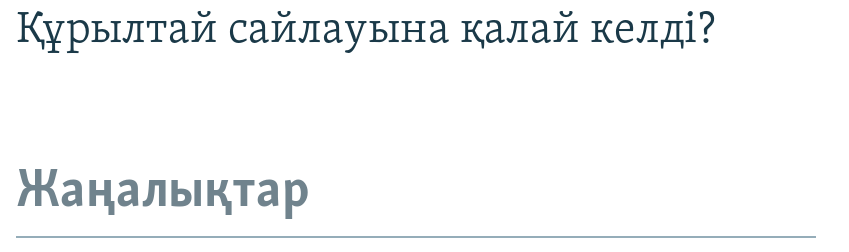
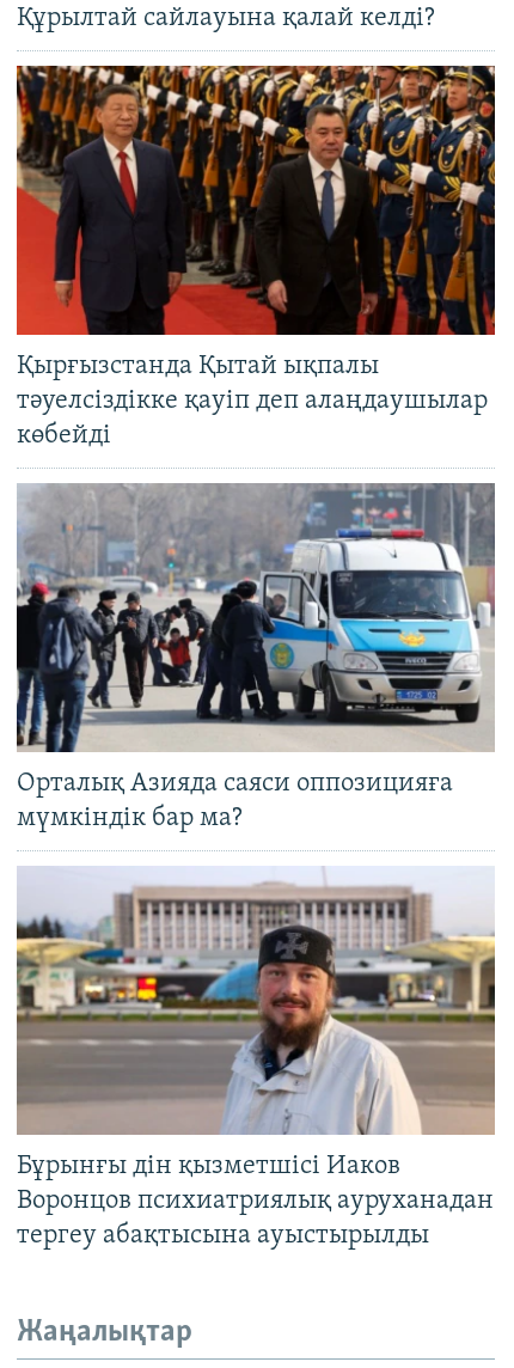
+ [image]
+ Қырғызстанда Қытай ықпалы
+ тәуелсіздікке қауіп деп алаңдаушылар
+ көбейді

+ [image]
+ Орталық Азияда саяси оппозицияға
+ мүмкіндік бар ма?

+ [image]
+ Бұрынғы дін қызметшісі Иаков
+ Воронцов психиатриялық ауруханадан
+ тергеу абақтысына ауыстырылды
